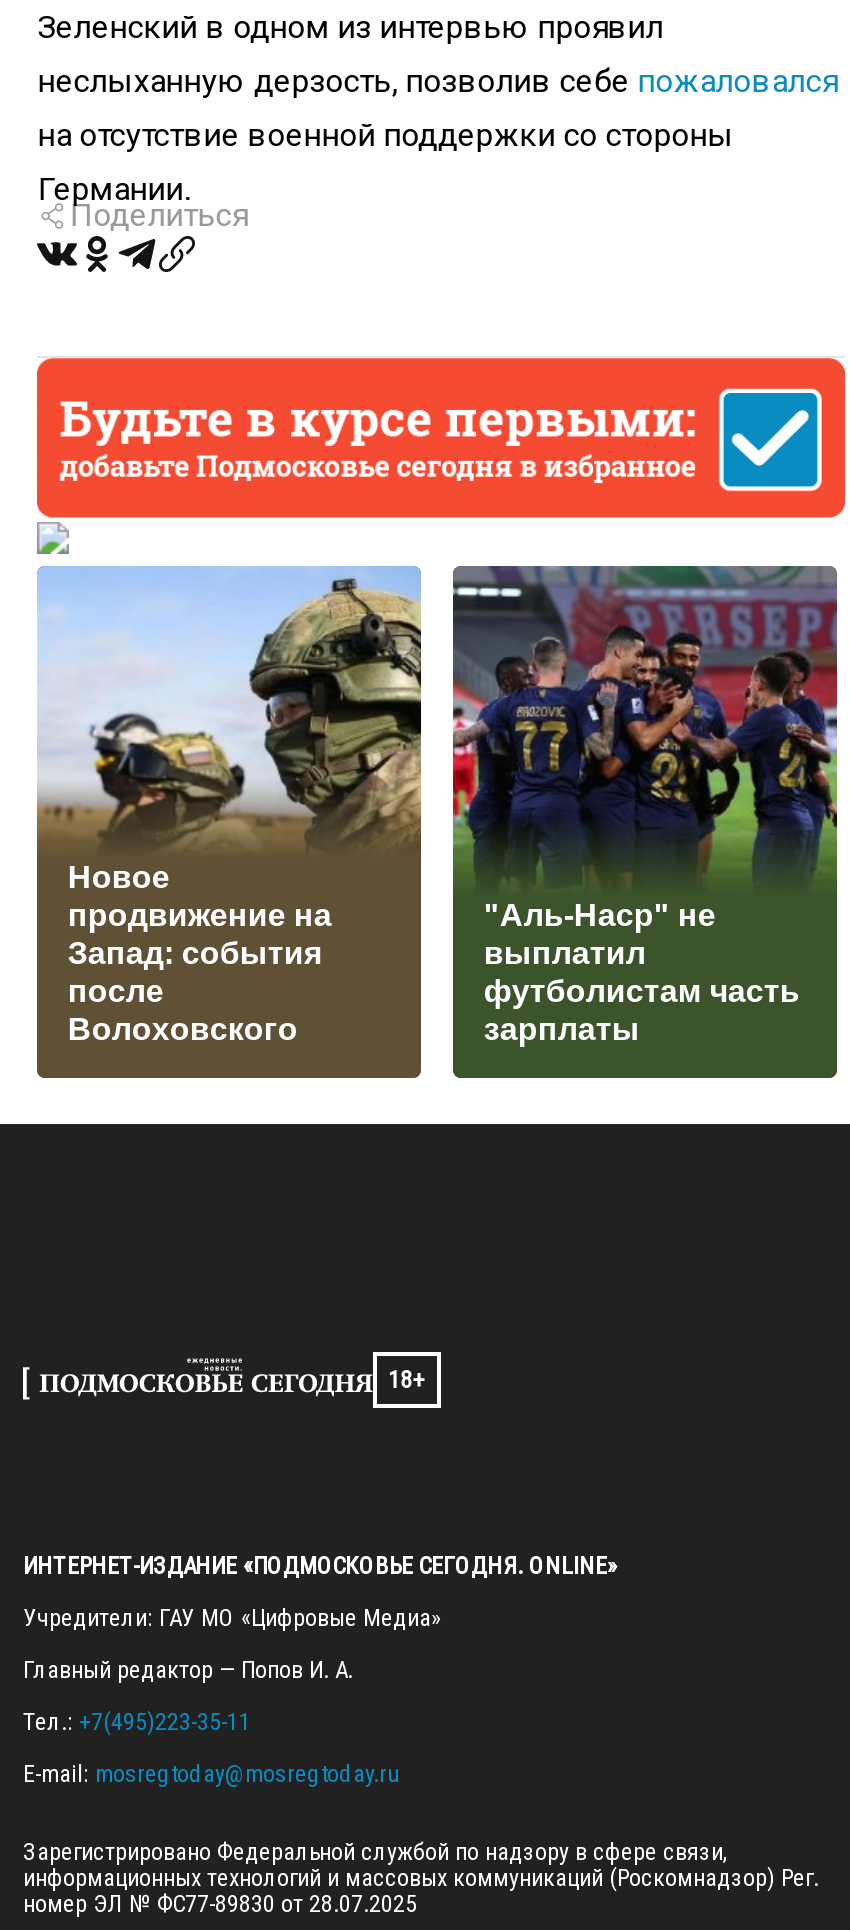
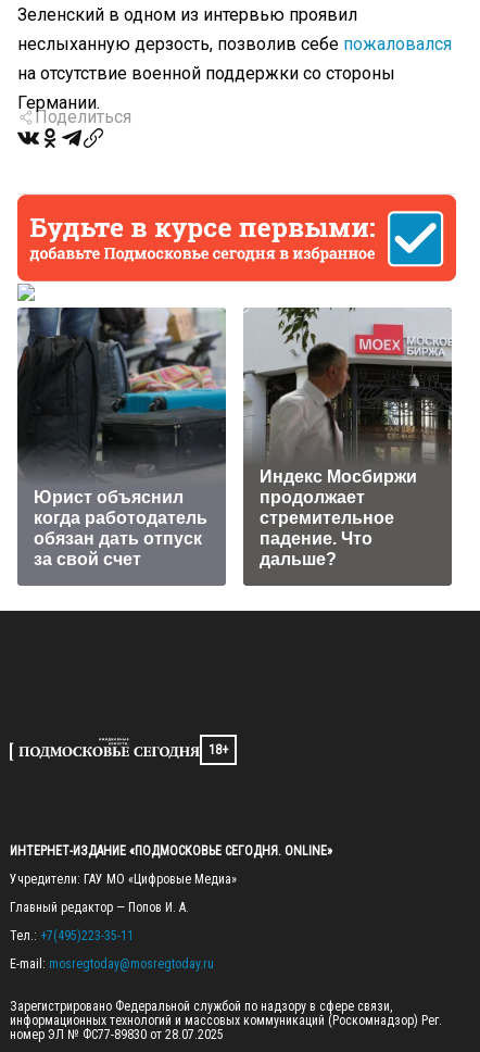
- [image]
- Новое
- продвижение на
- Запад: события
- после
- Волоховского
+ [image]
+ Юрист объяснил
+ когда работодатель
+ обязан дать отпуск
+ за свой счет

- [image]
- "Аль-Наср" не
- выплатил
- футболистам часть
- зарплаты
+ [image]
+ Индекс Мосбиржи
+ продолжает
+ стремительное
+ падение. Что
+ дальше?
